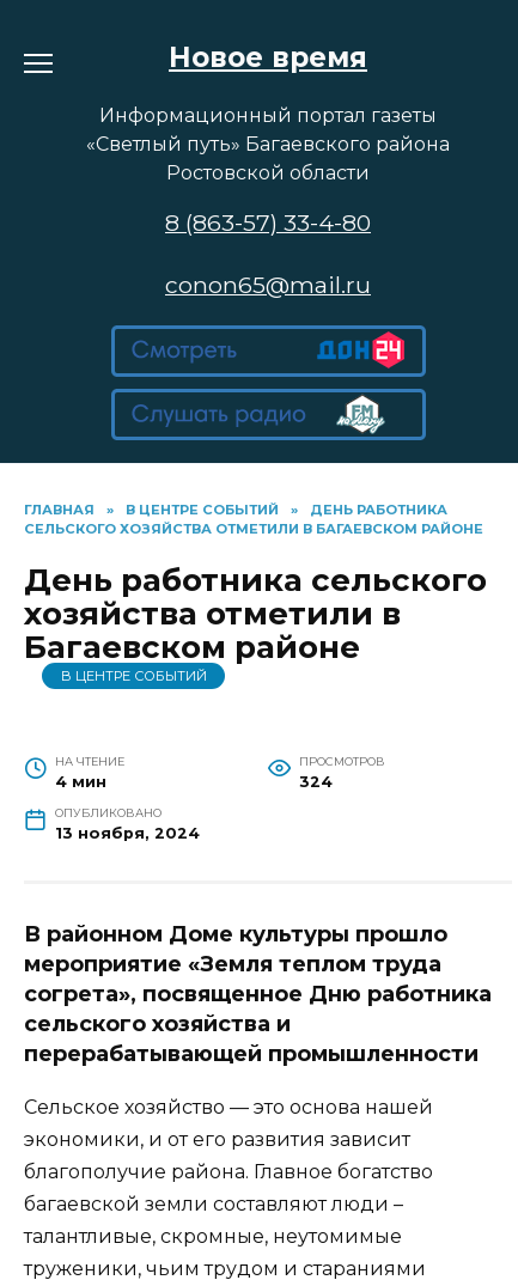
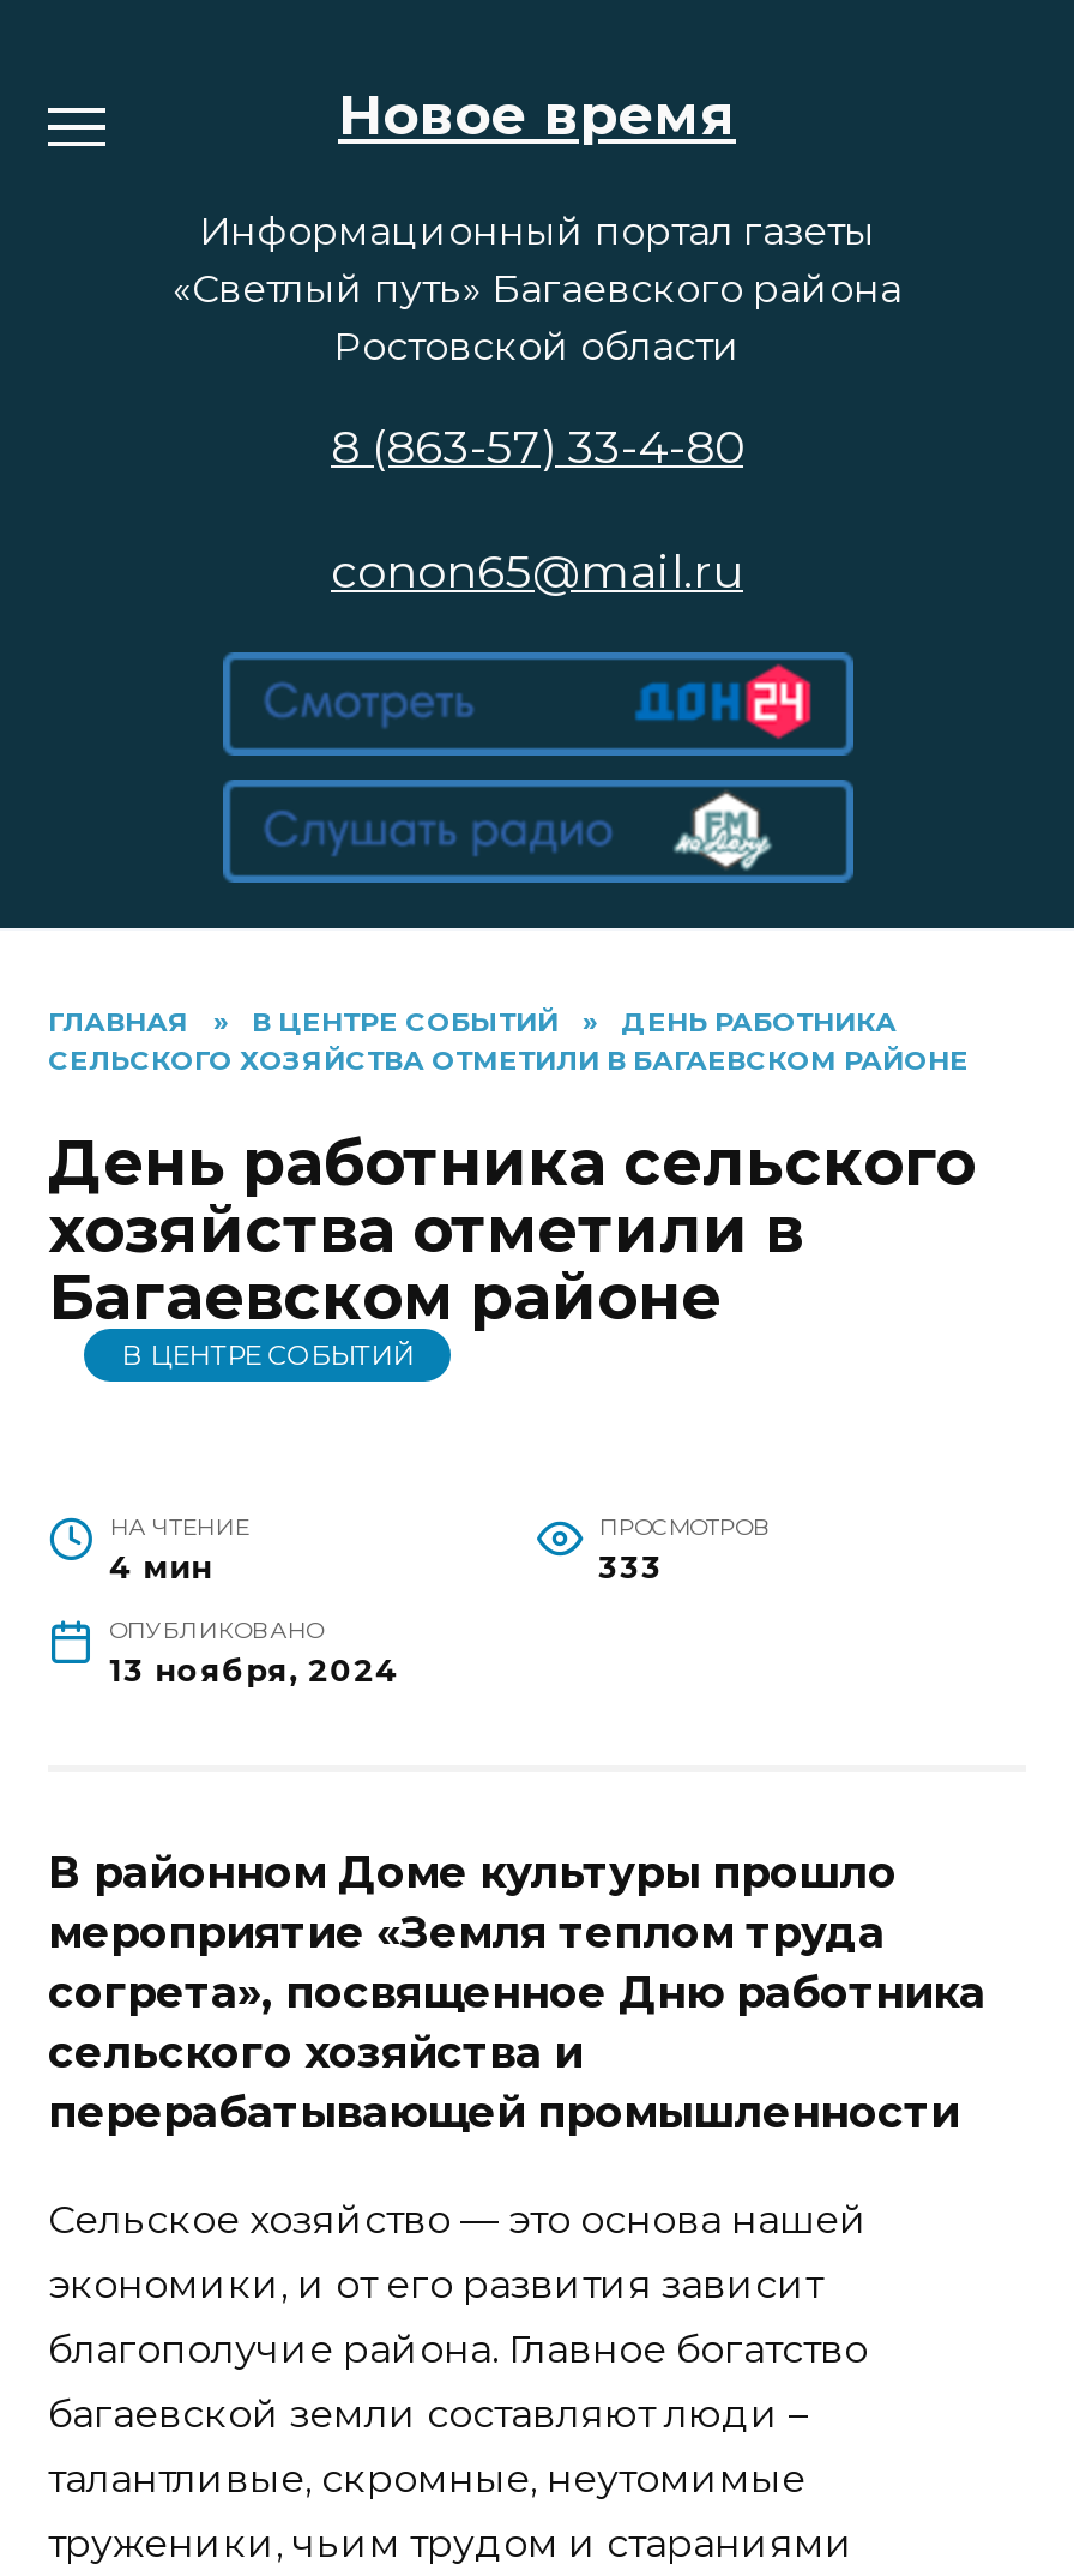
- 324
+ 333
